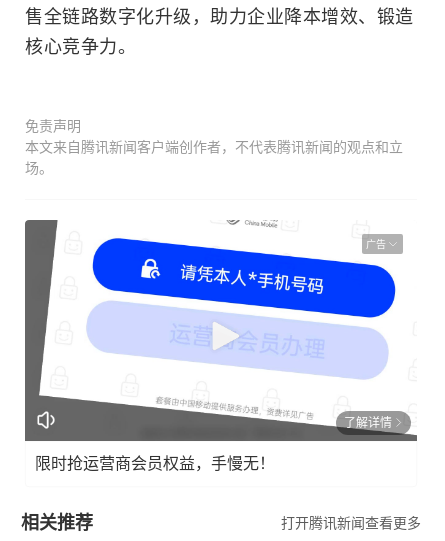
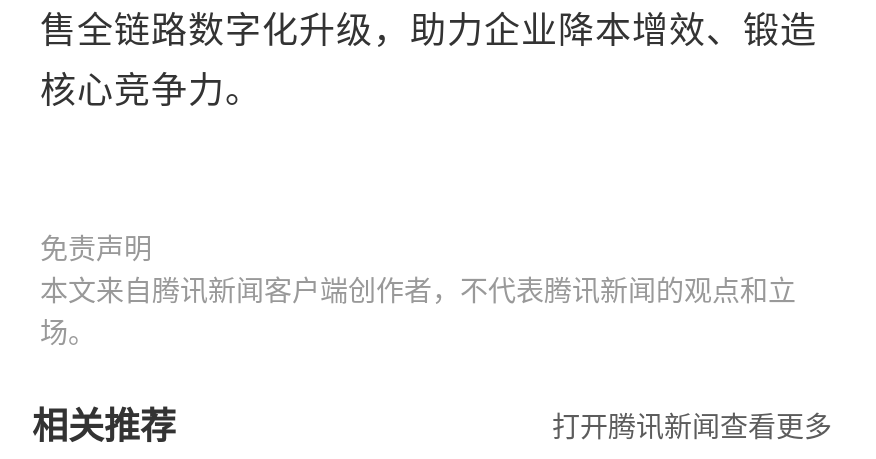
- [image]
- 广告

- 了解详情
- 限时抢运营商会员权益，手慢无！
